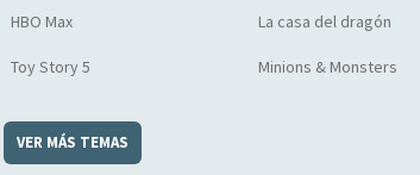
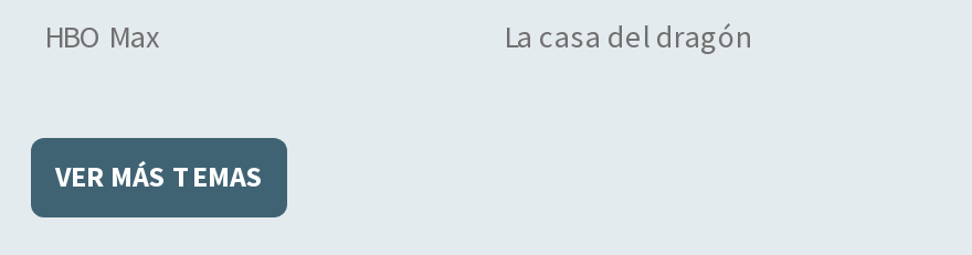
- Toy Story 5
- Minions & Monsters
